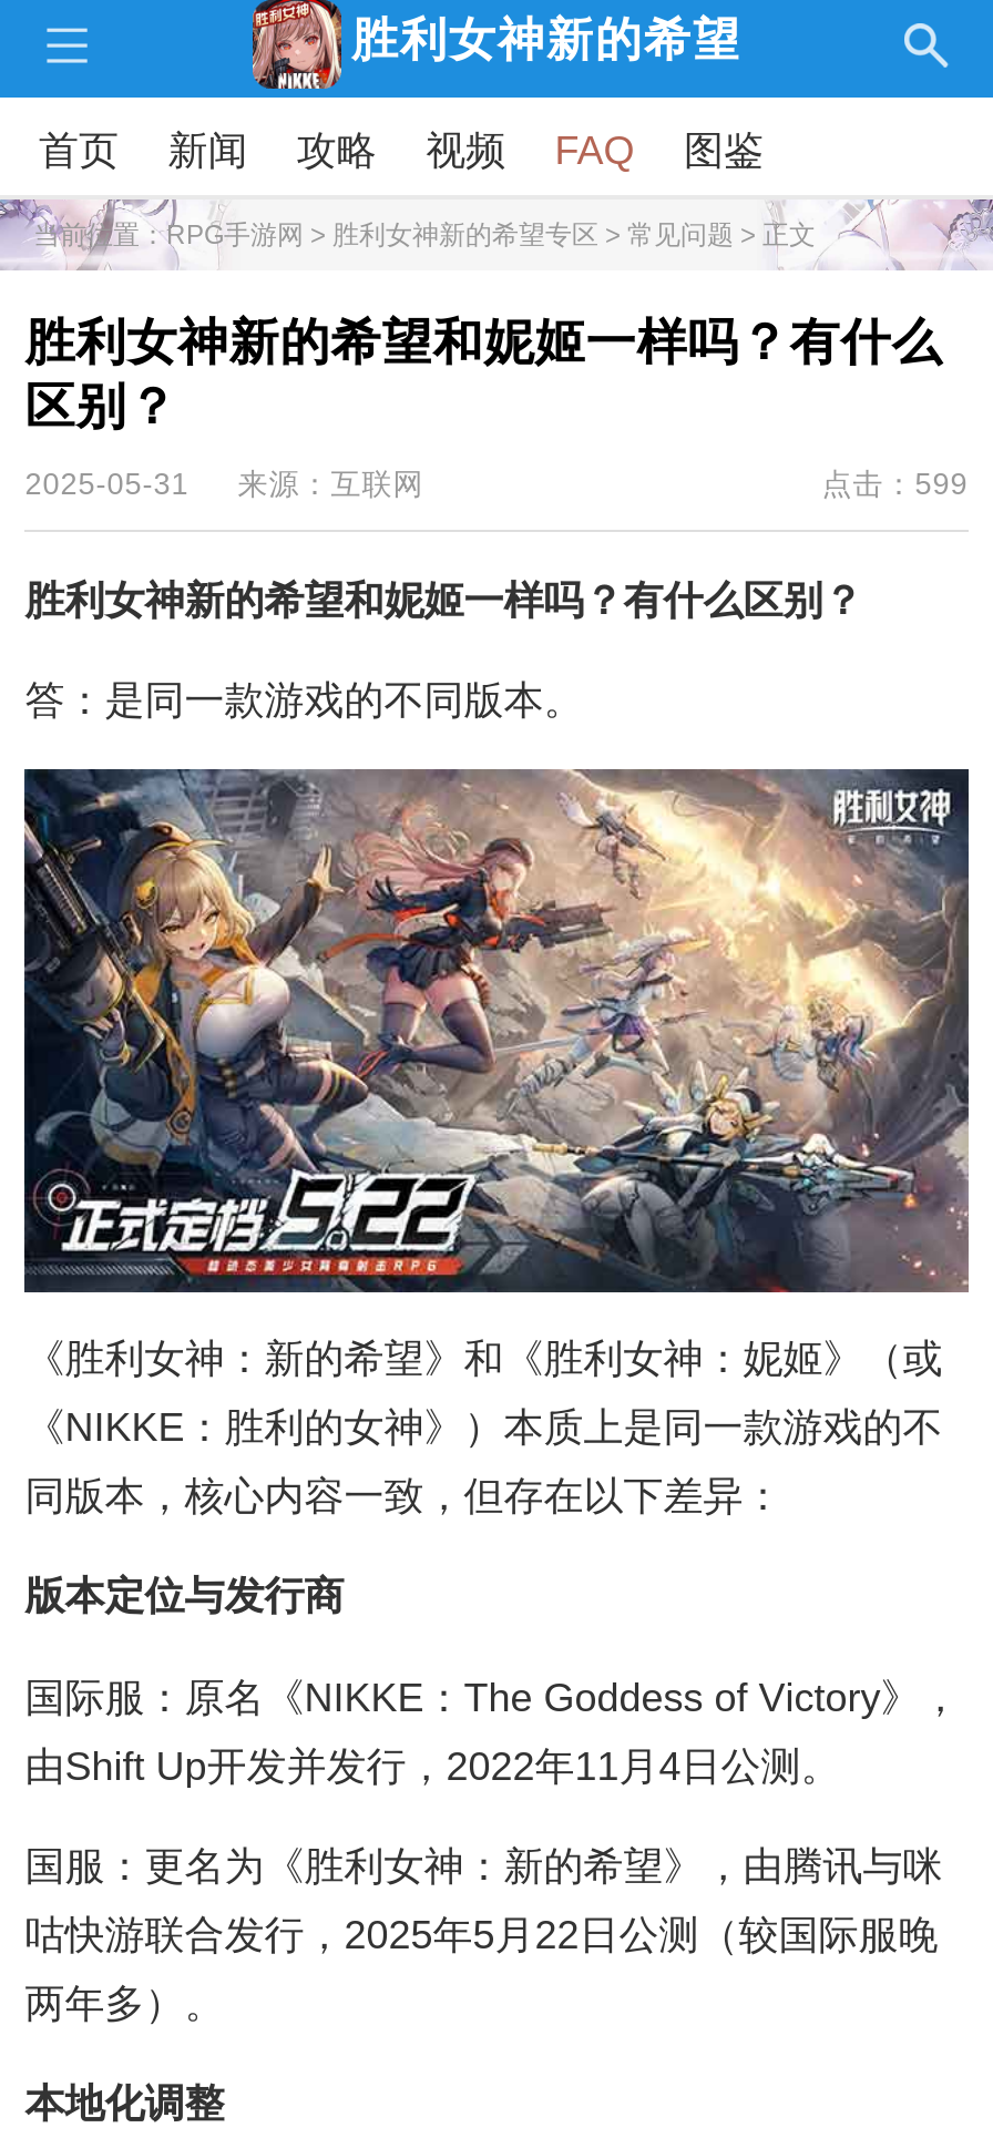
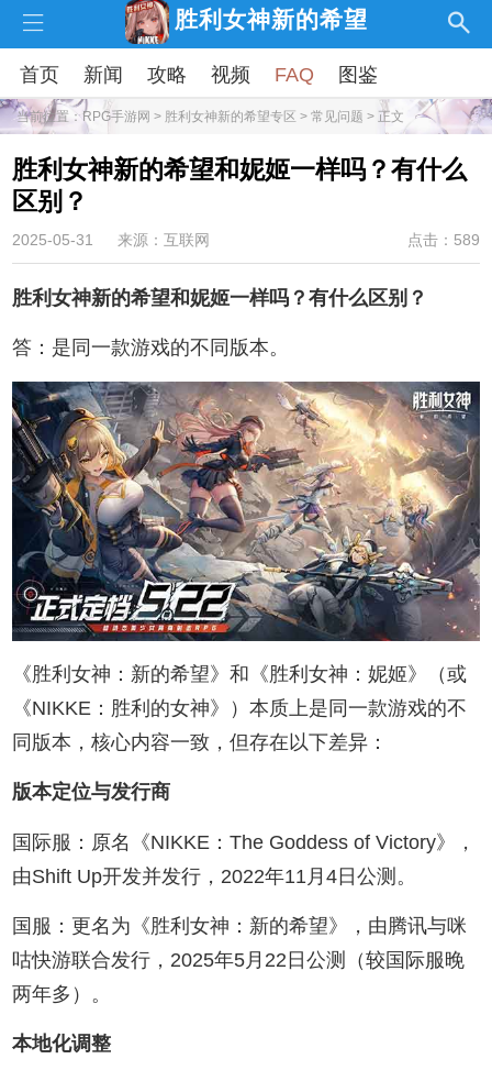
- 点击：599
+ 点击：589
